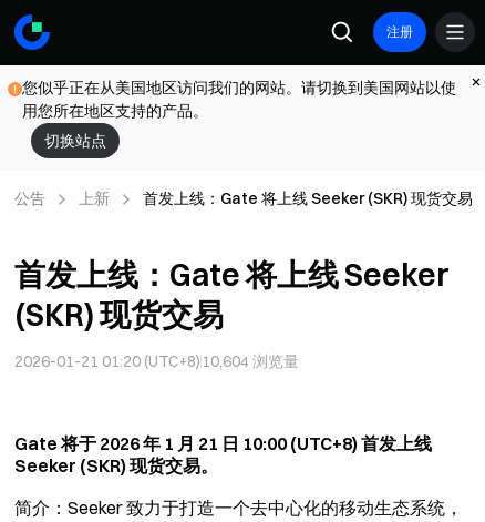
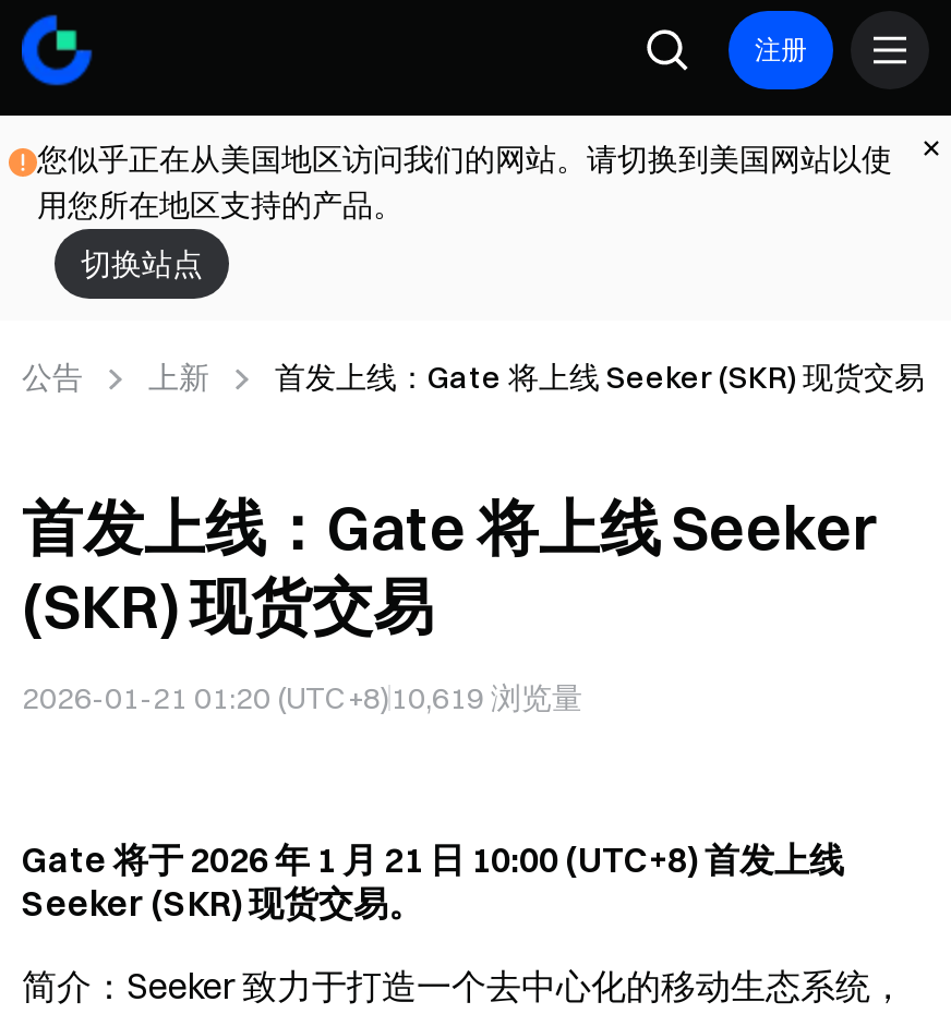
- 2026-01-21 01:20 (UTC+8)10,604浏览量
+ 2026-01-21 01:20 (UTC+8)10,619浏览量
